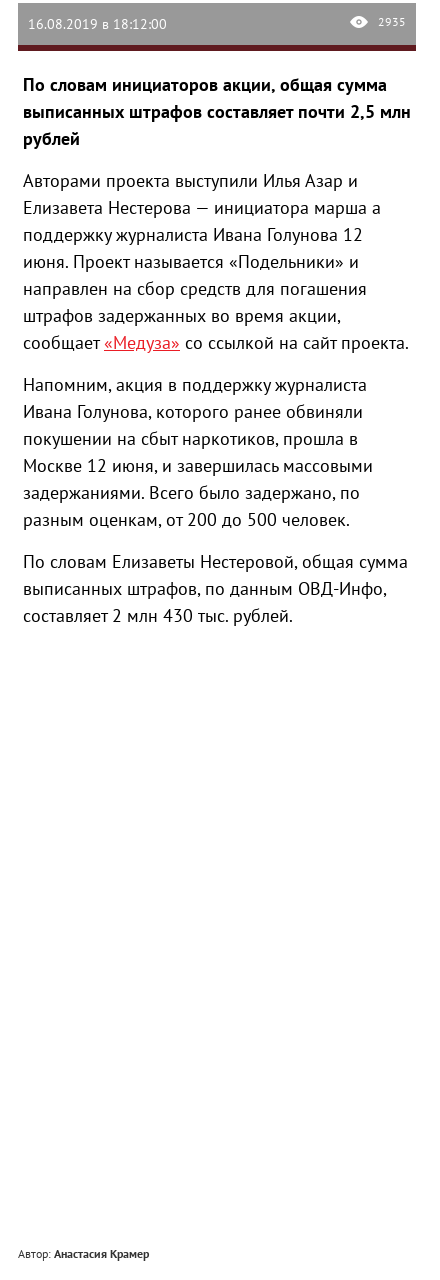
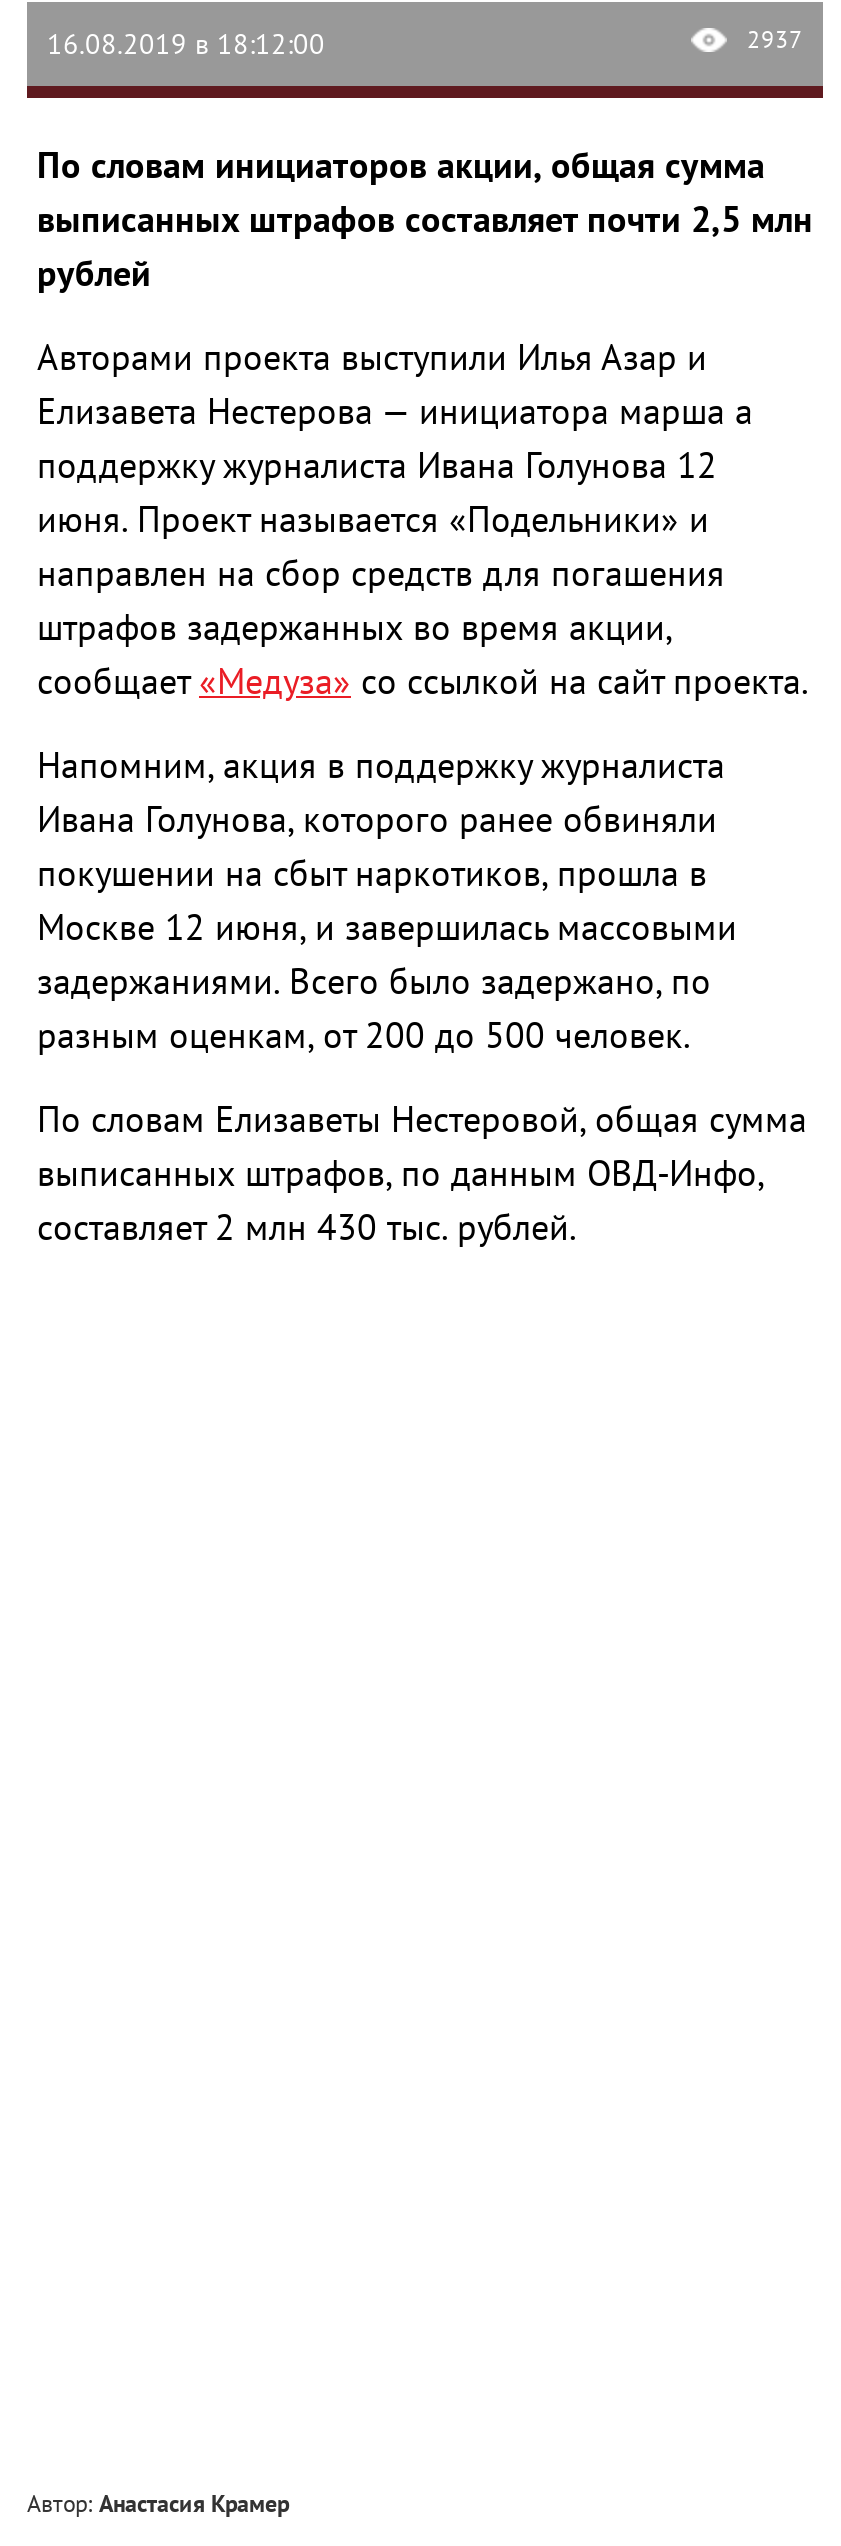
- 2935
+ 2937
